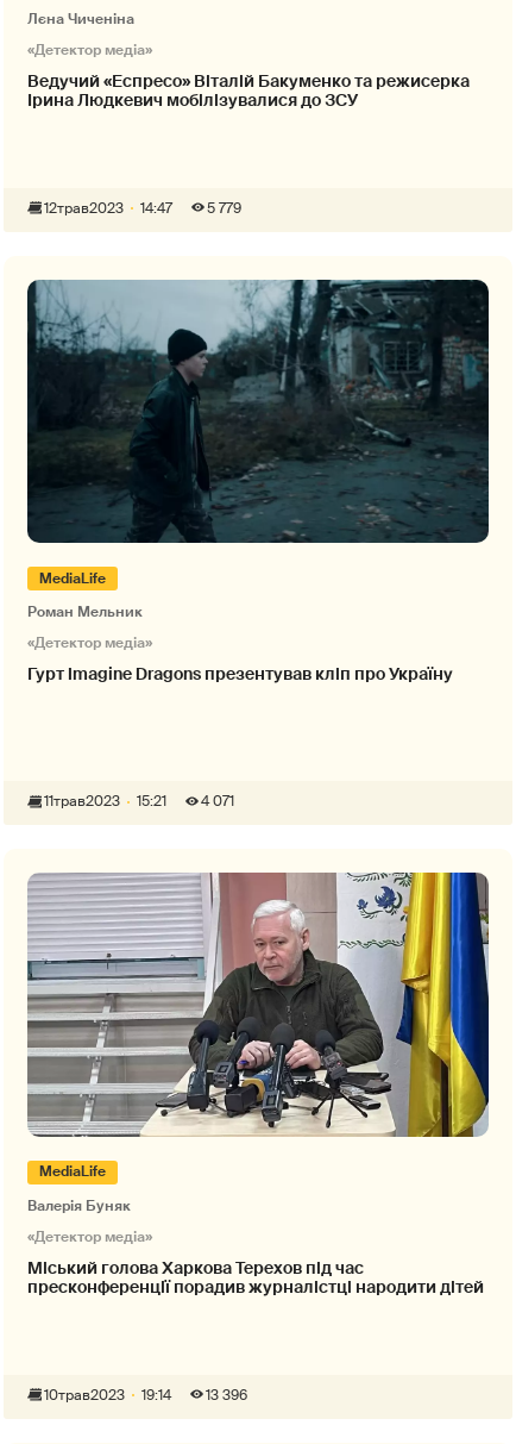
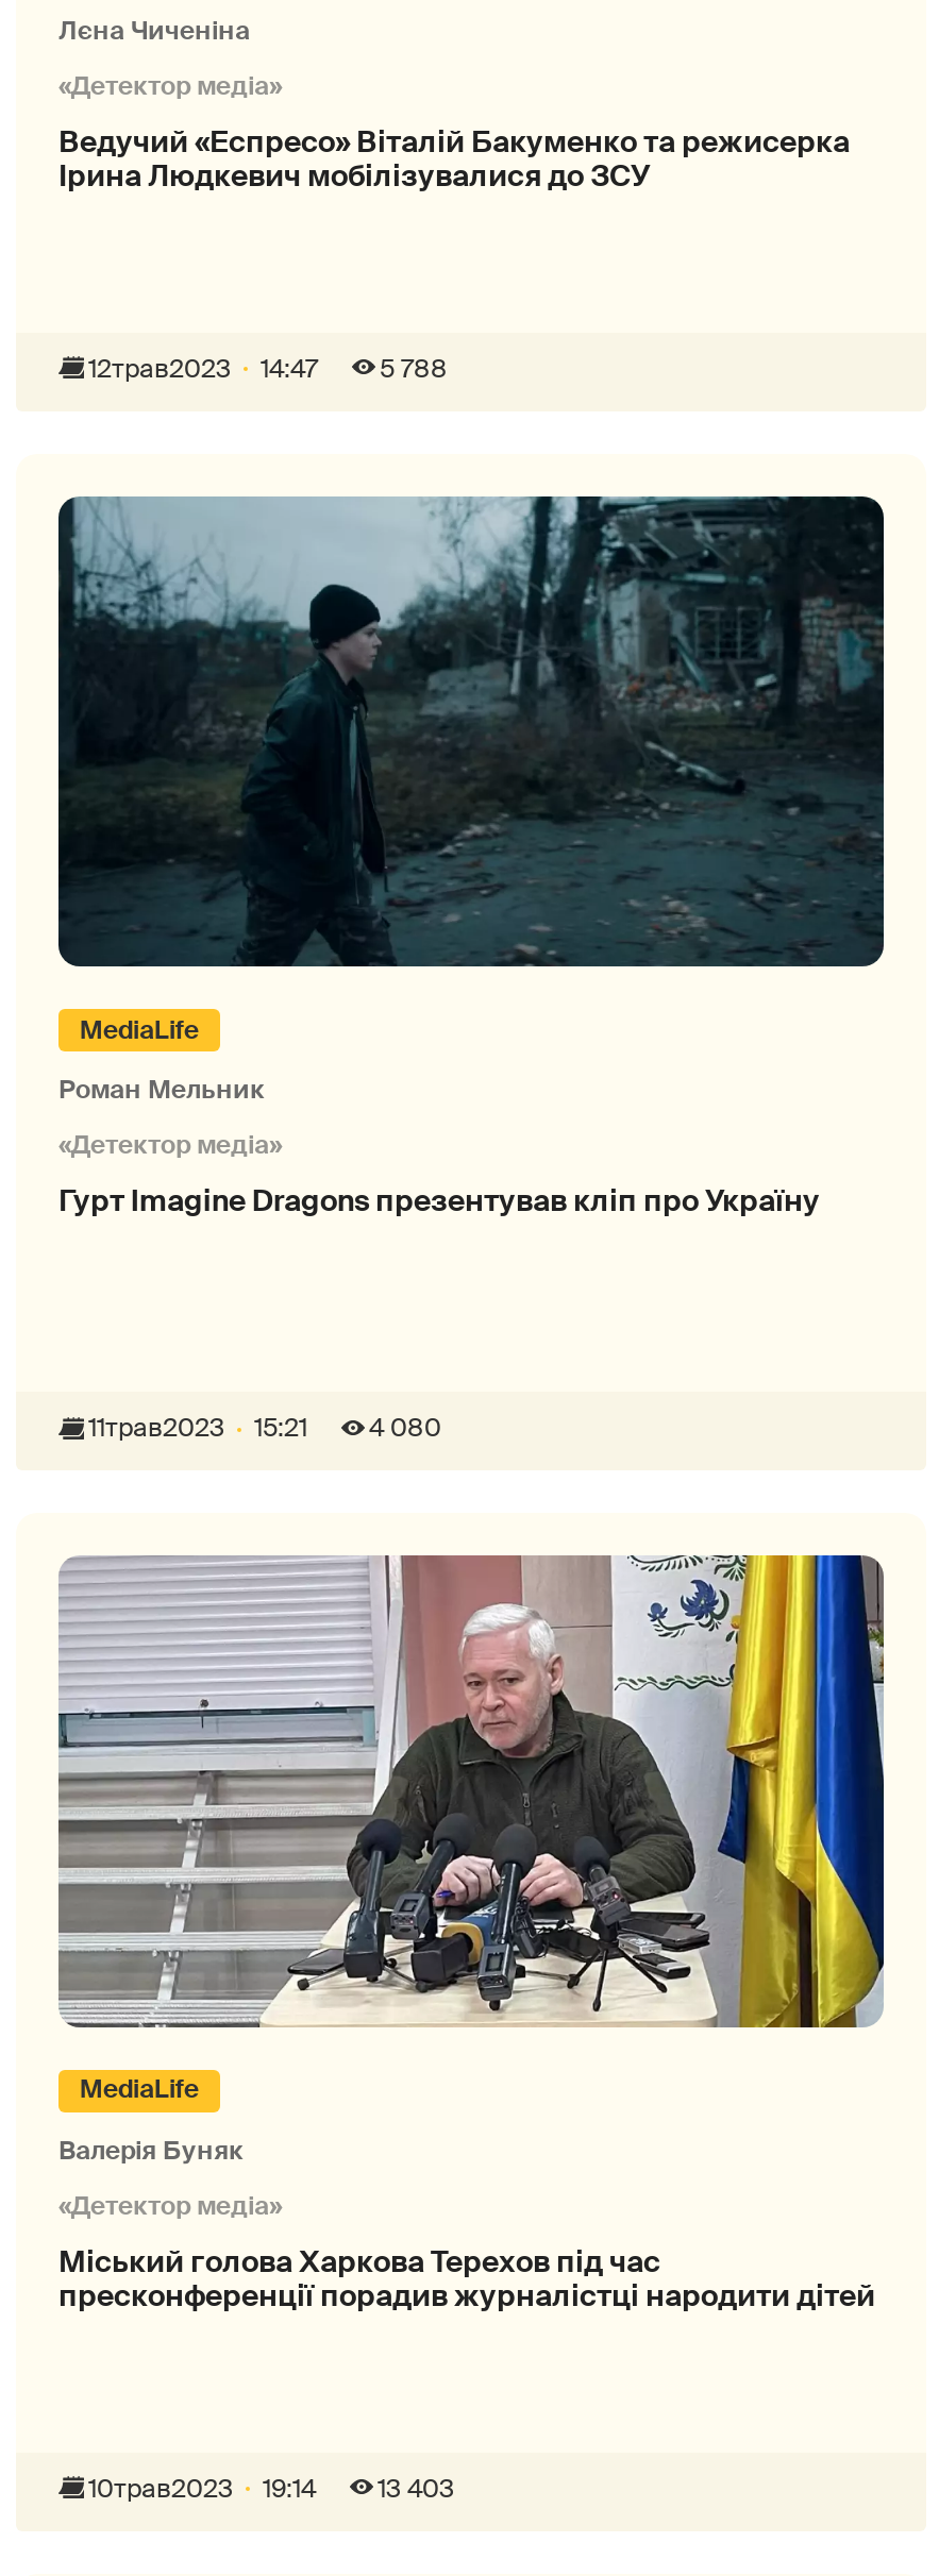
- 5 779
+ 5 788

- 4 071
+ 4 080

- 10трав2023 19:14 13 396
+ 10трав2023 19:14 13 403
